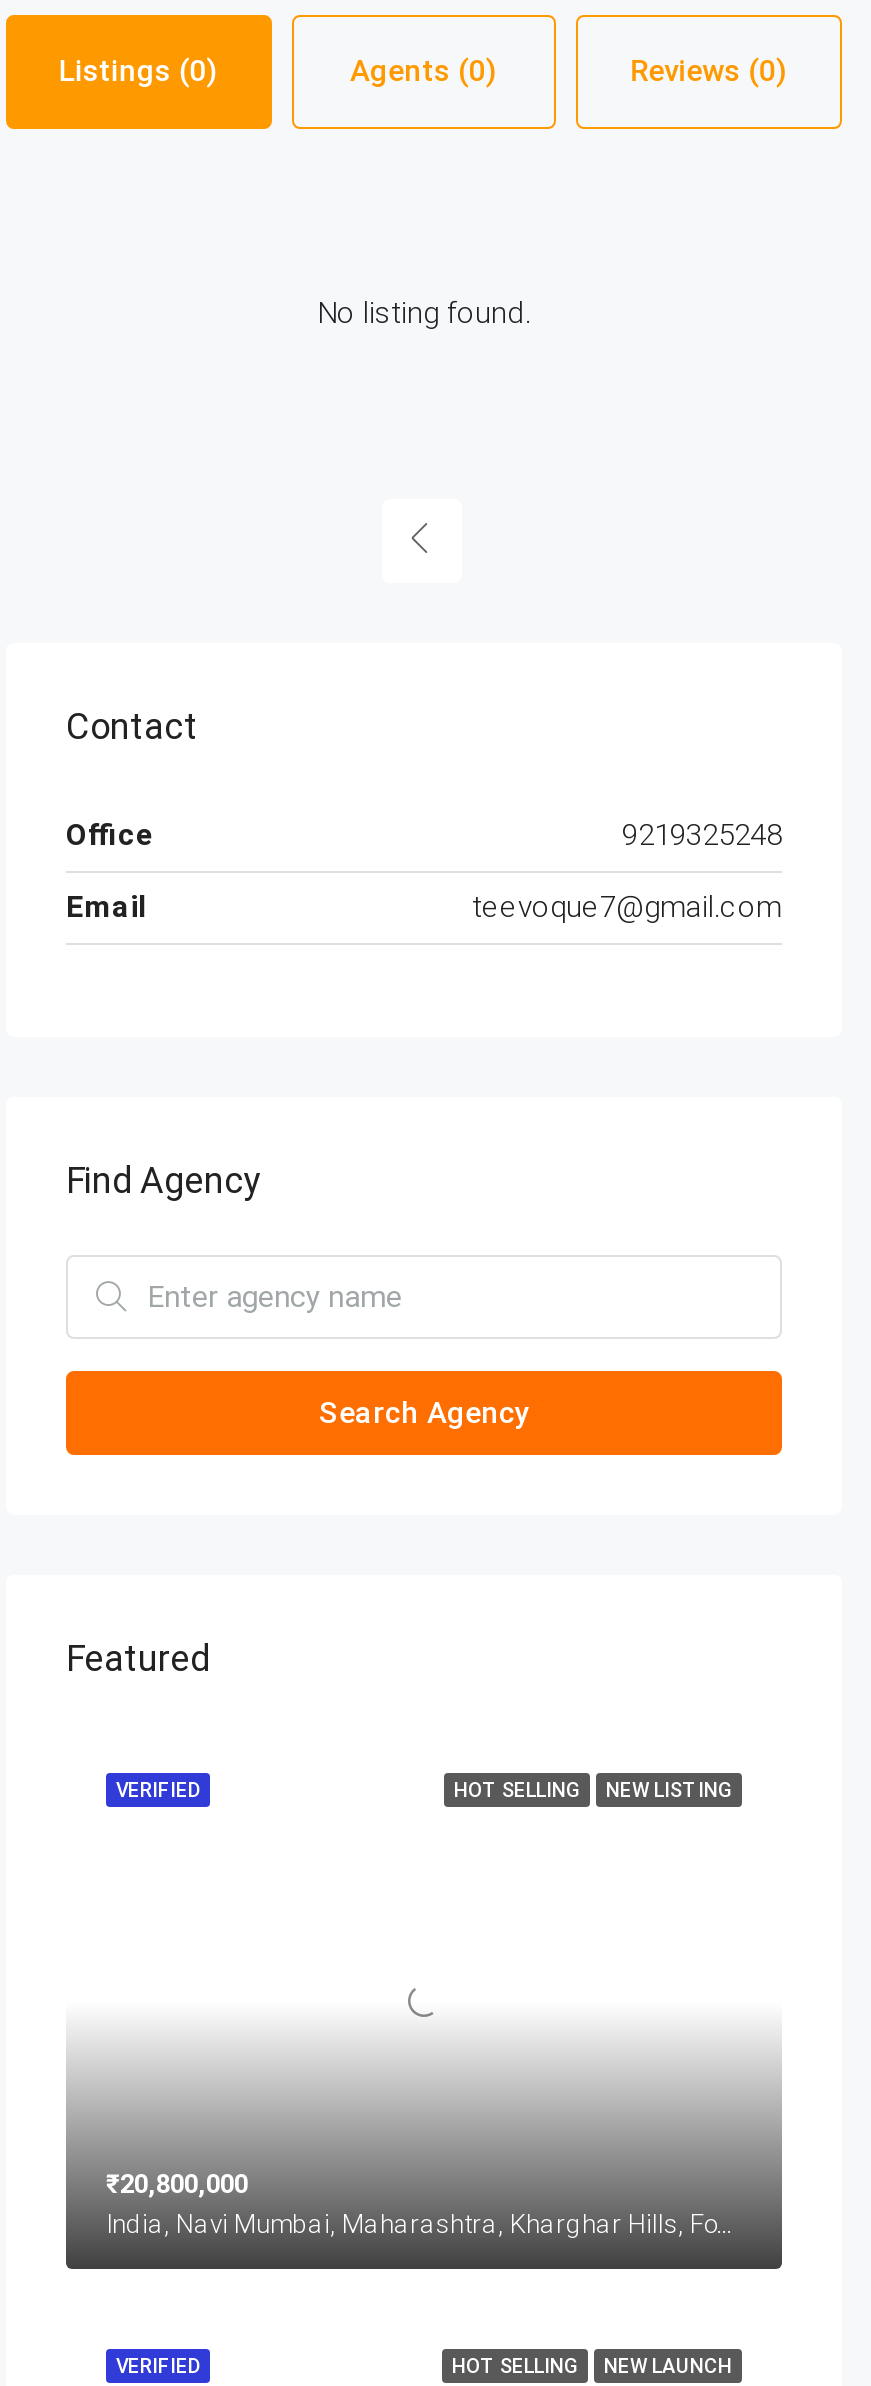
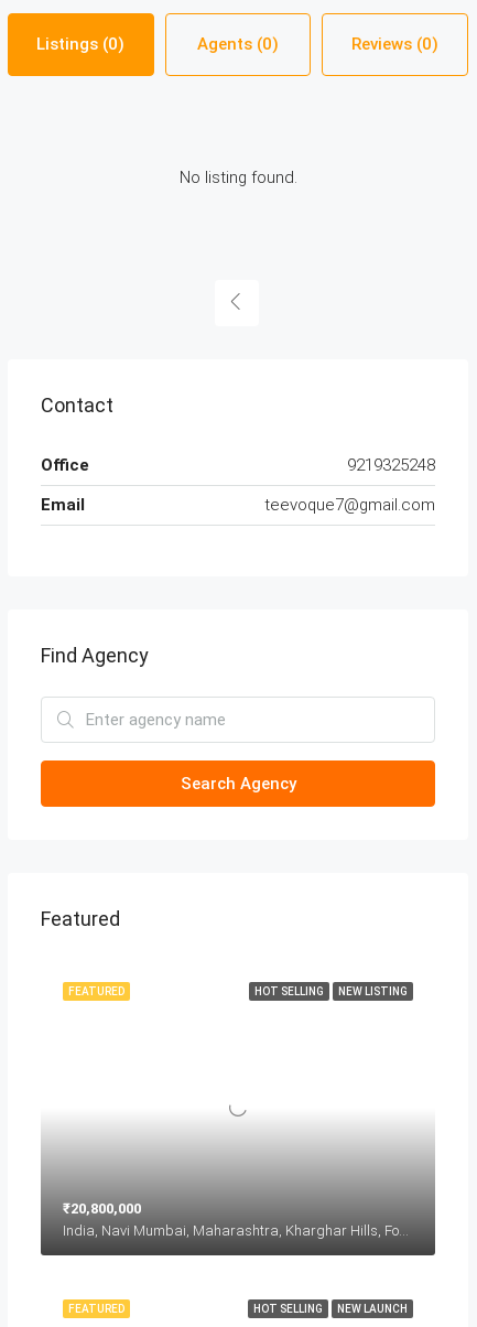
- VERIFIED
+ FEATURED

- VERIFIED
+ FEATURED
